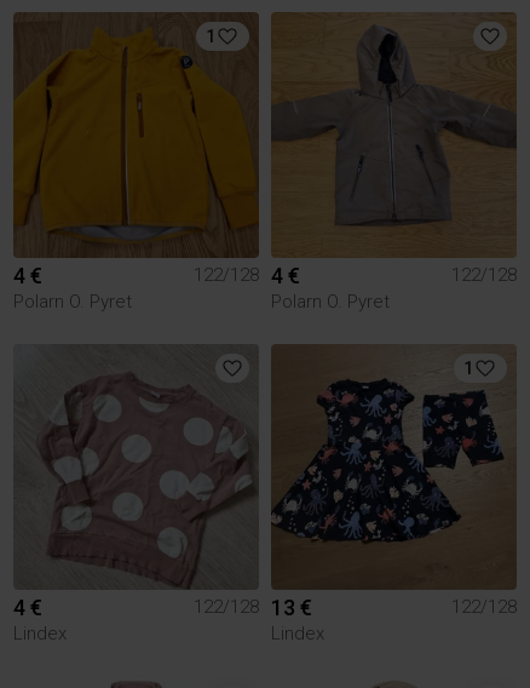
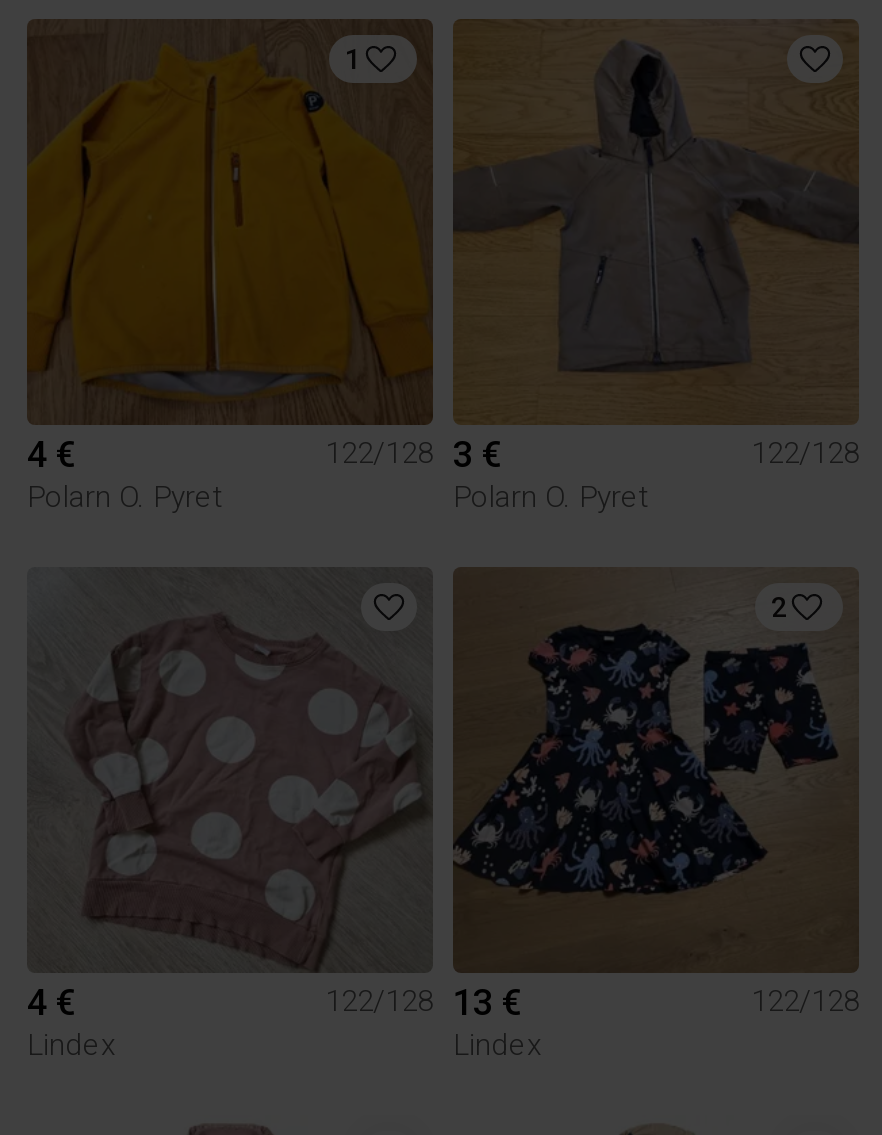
- 4 €
+ 3 €

- 1
+ 2
